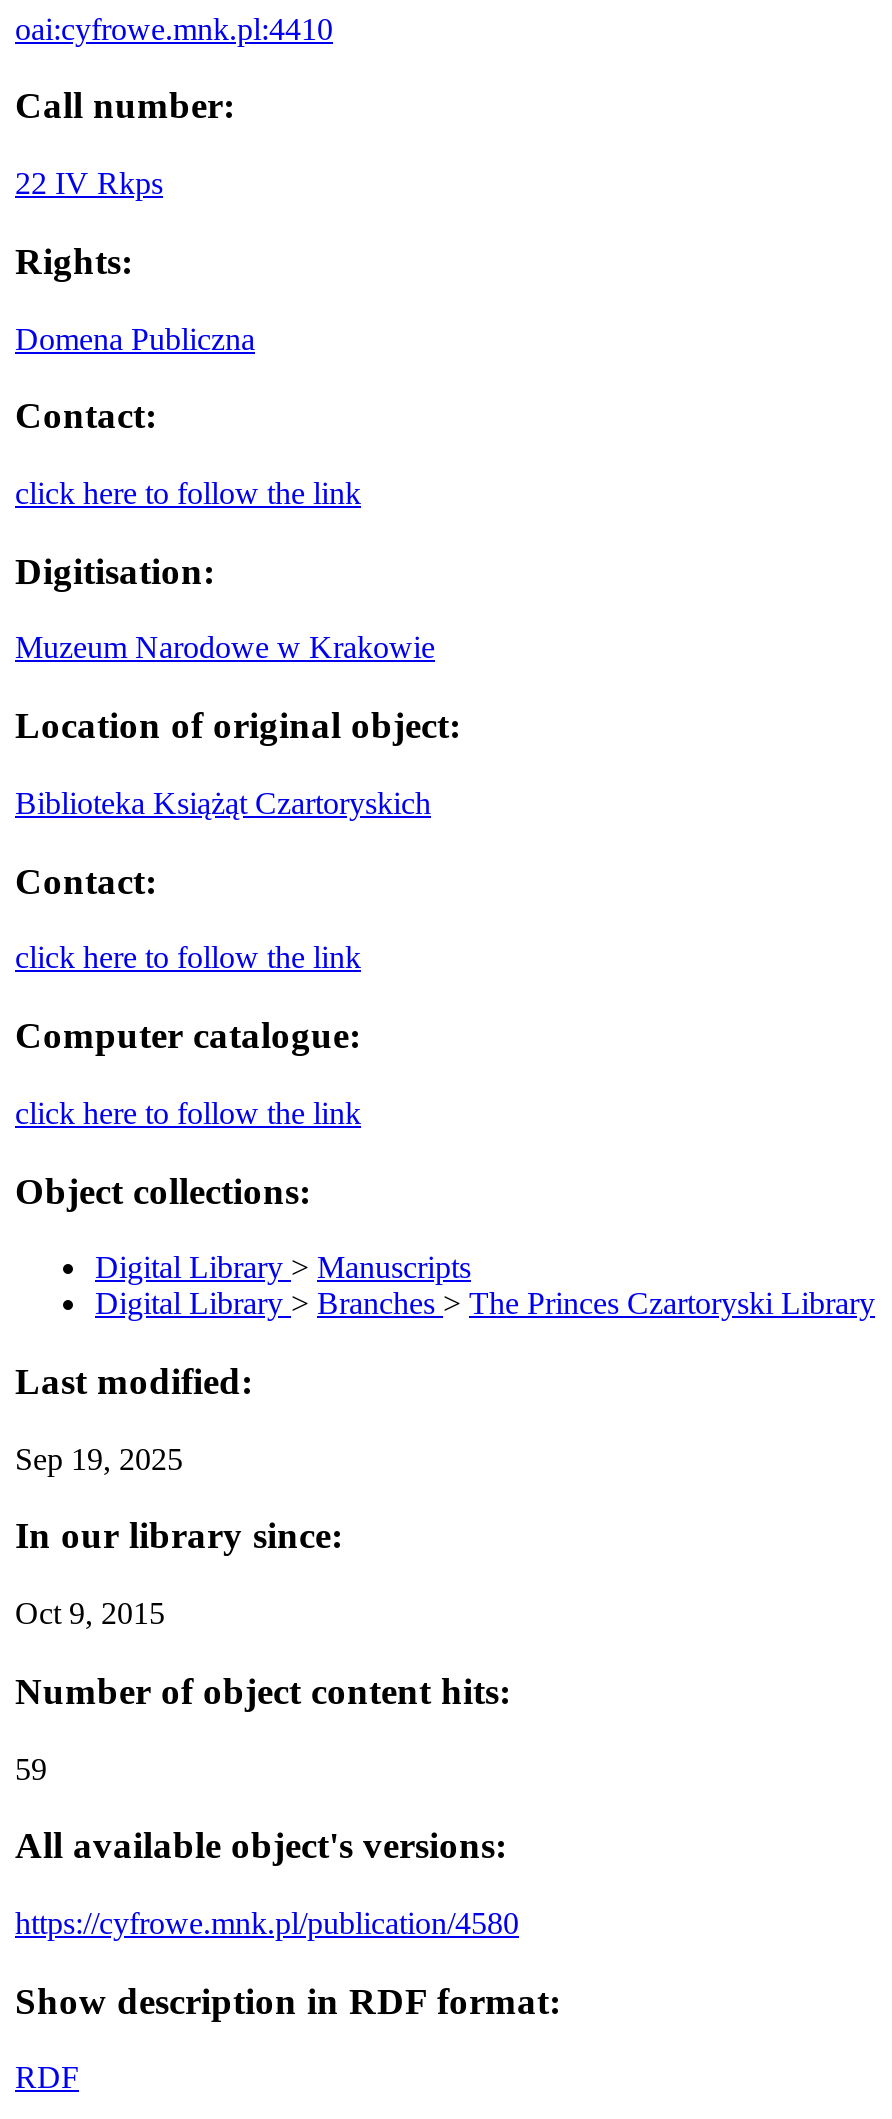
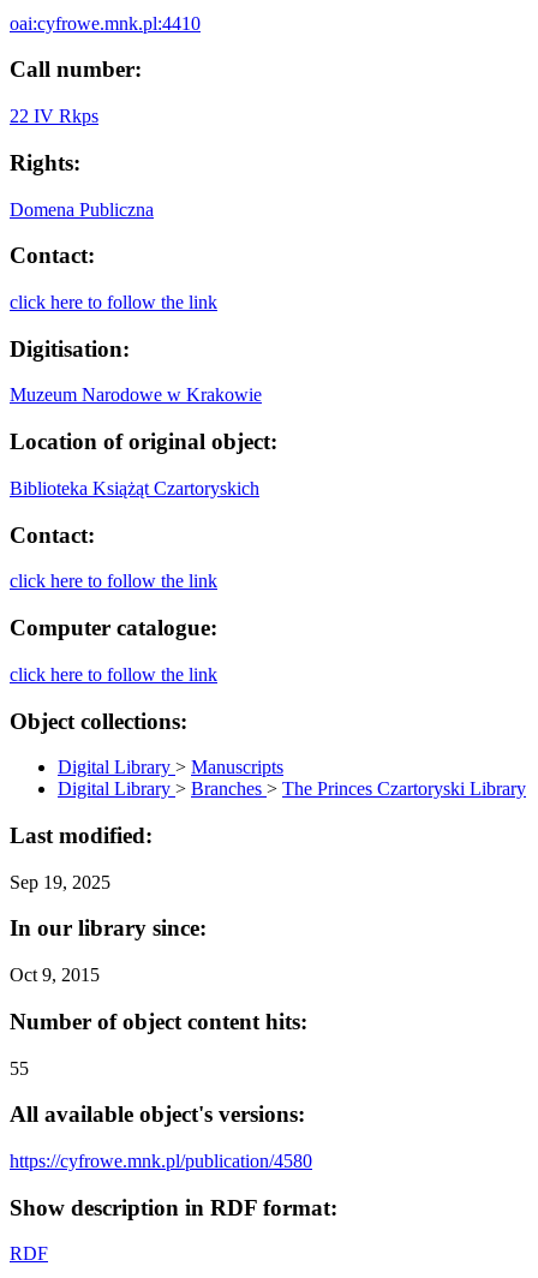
- 59
+ 55
